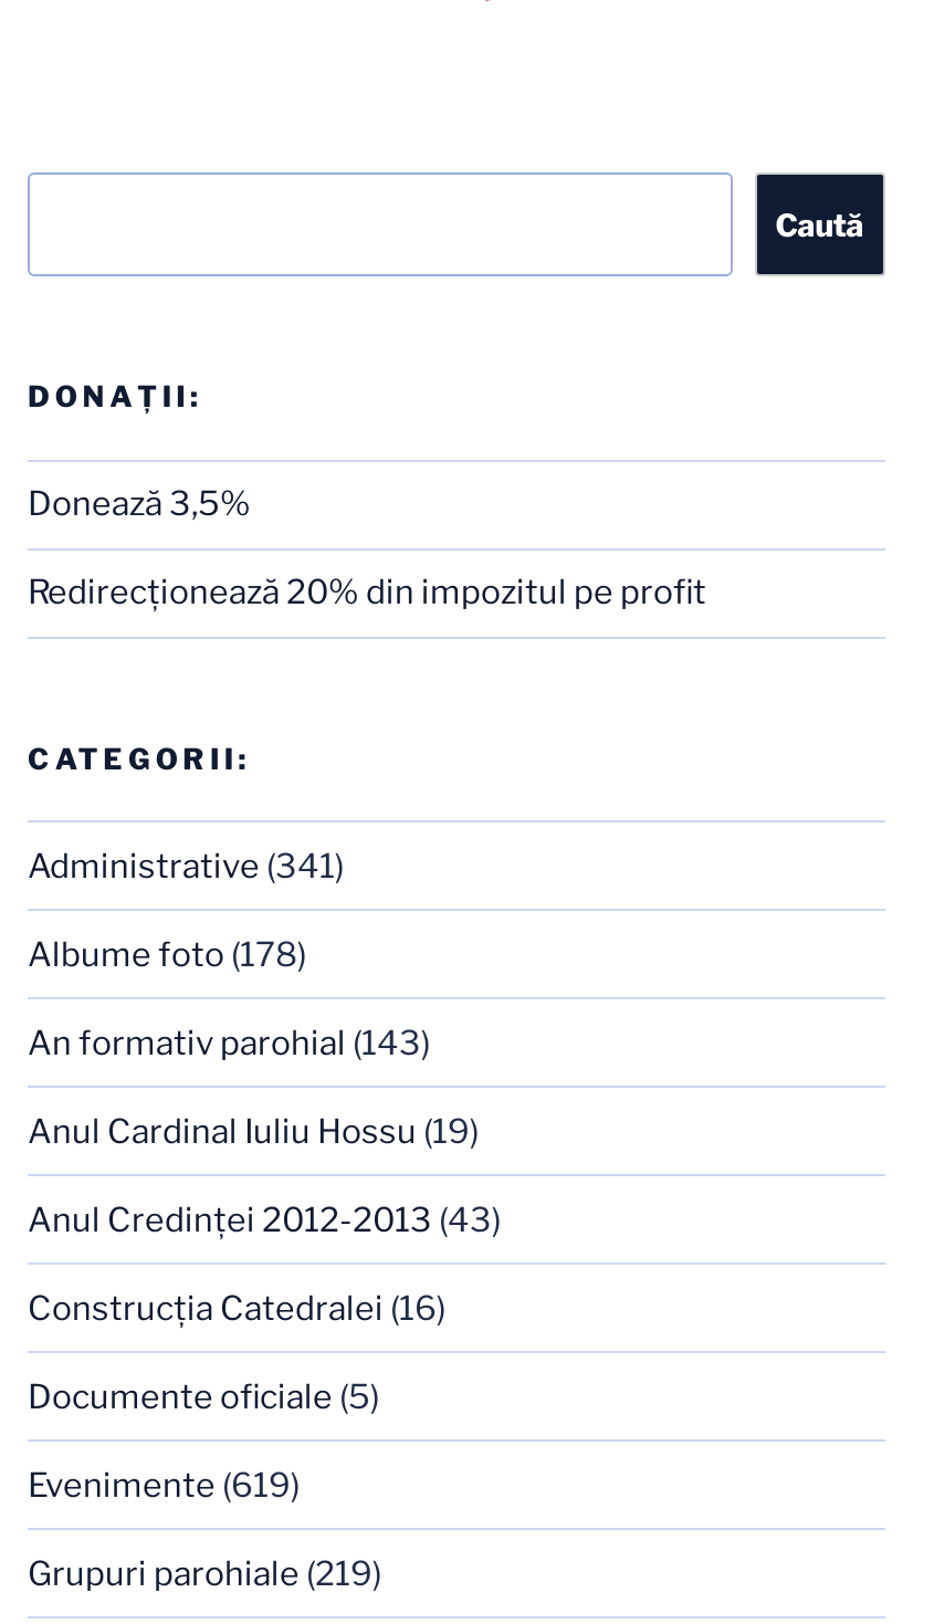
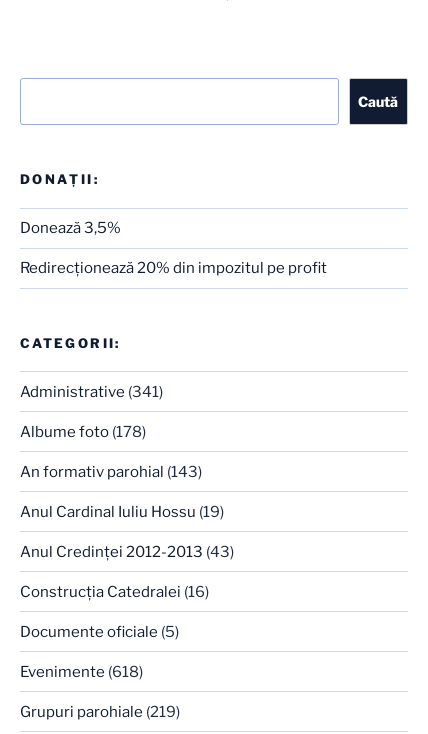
- Evenimente (619)
+ Evenimente (618)
